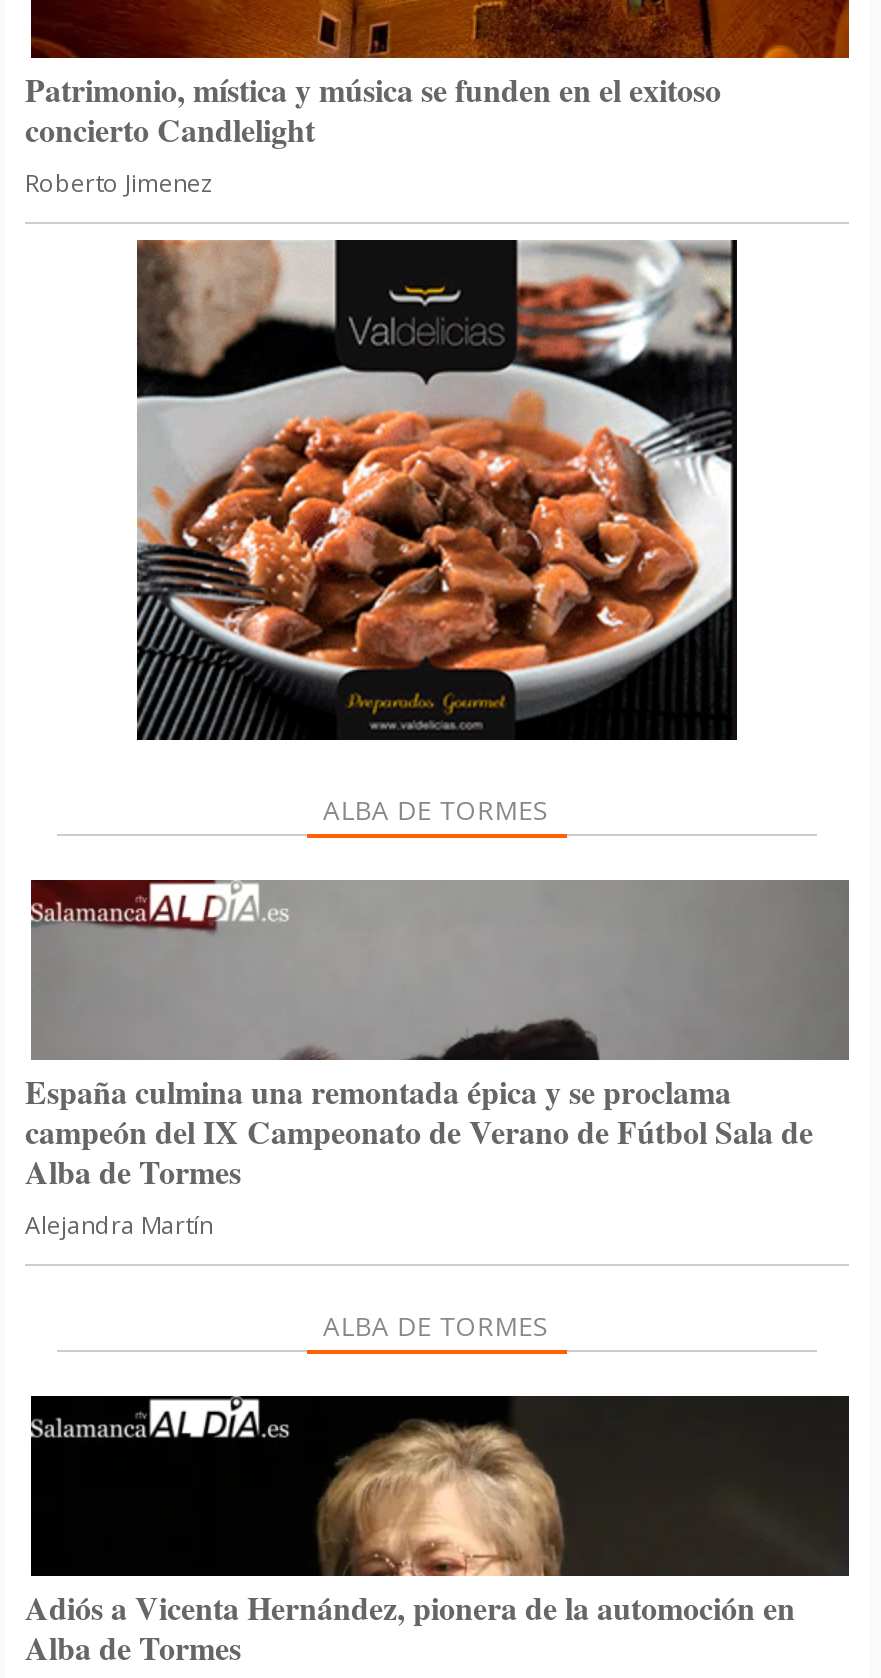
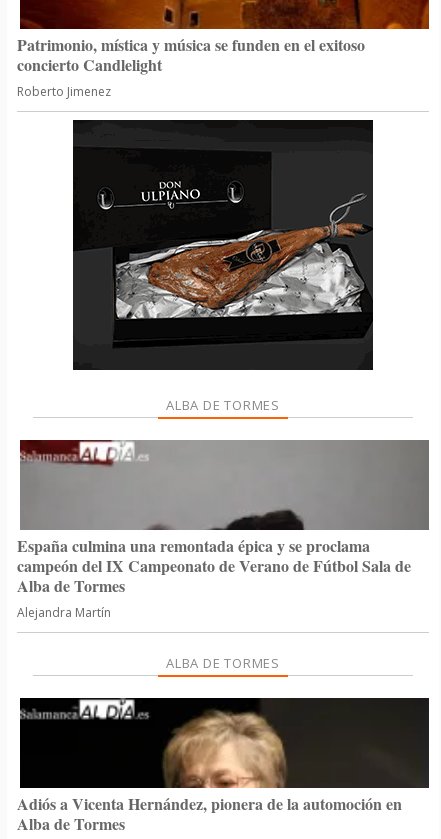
- [image]
+ [image]
